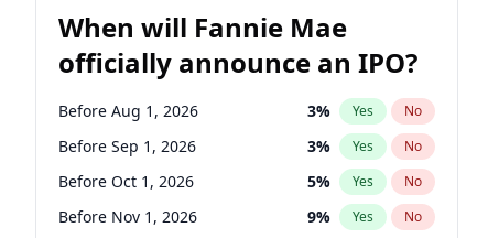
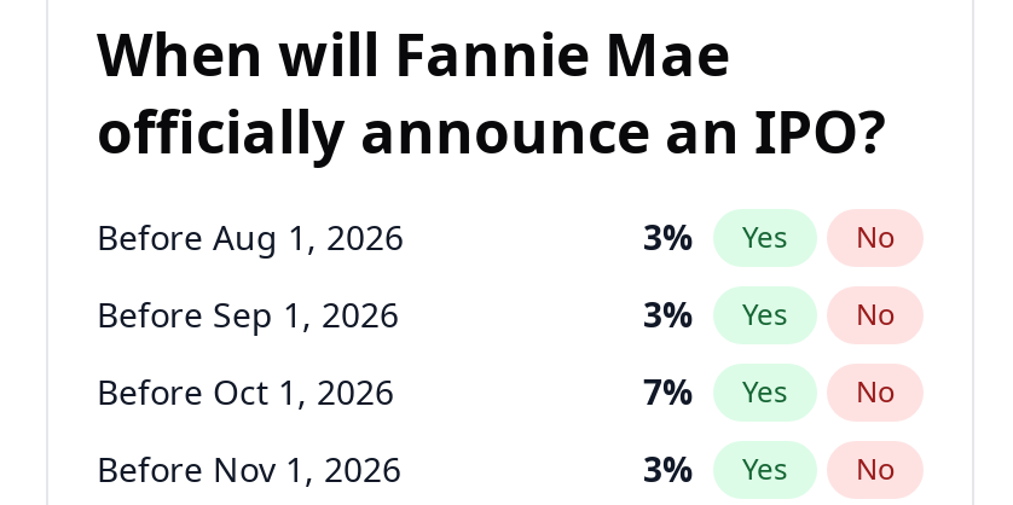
- 5% Yes No
+ 7% Yes No

- 9% Yes No
+ 3% Yes No
